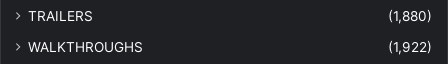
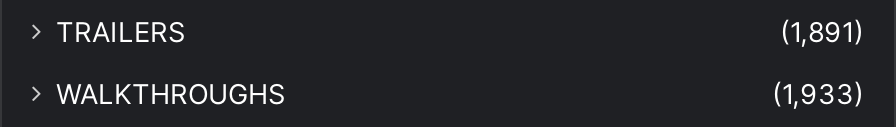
- (1,880)
+ (1,891)

- (1,922)
+ (1,933)
